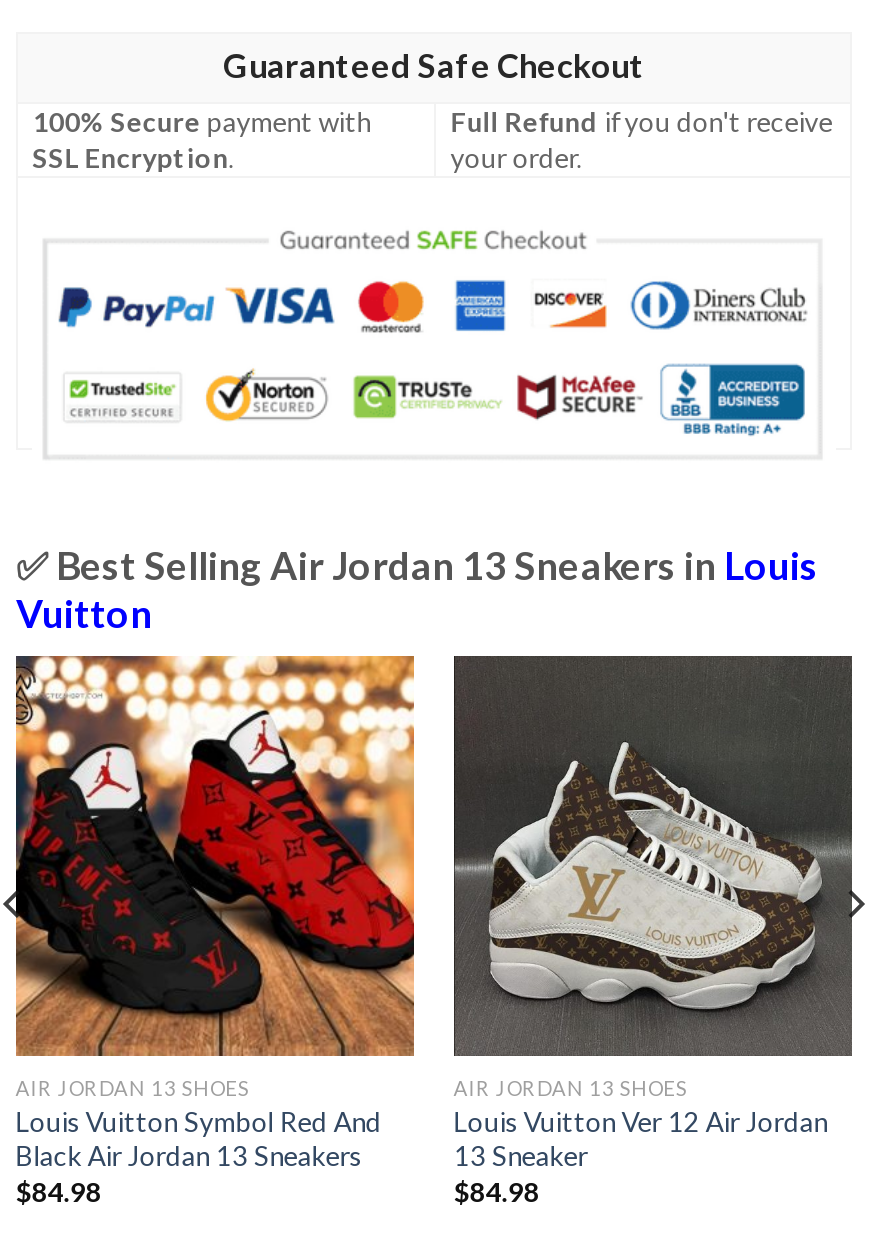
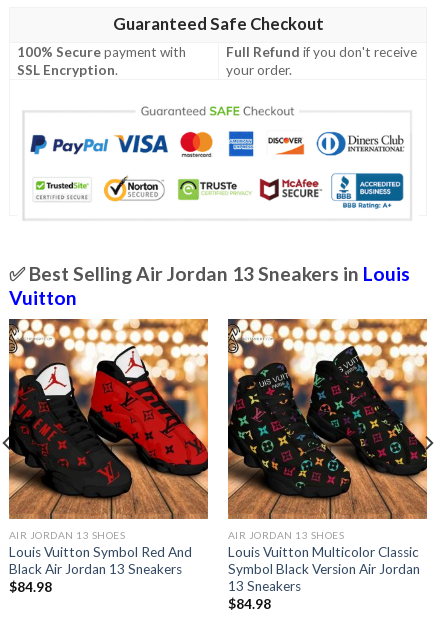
- [image]
- Louis Vuitton Ver 12 Air Jordan
- 13 Sneaker
+ [image]
+ Louis Vuitton Multicolor Classic
+ Symbol Black Version Air Jordan
+ 13 Sneakers
